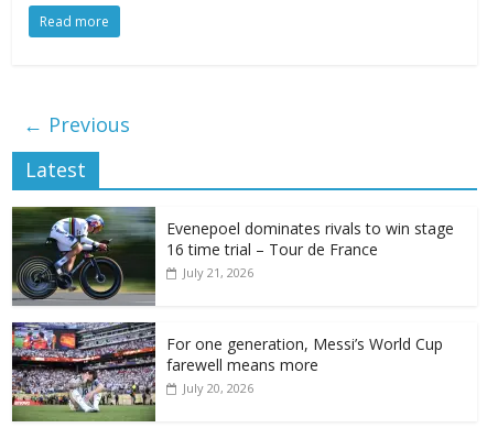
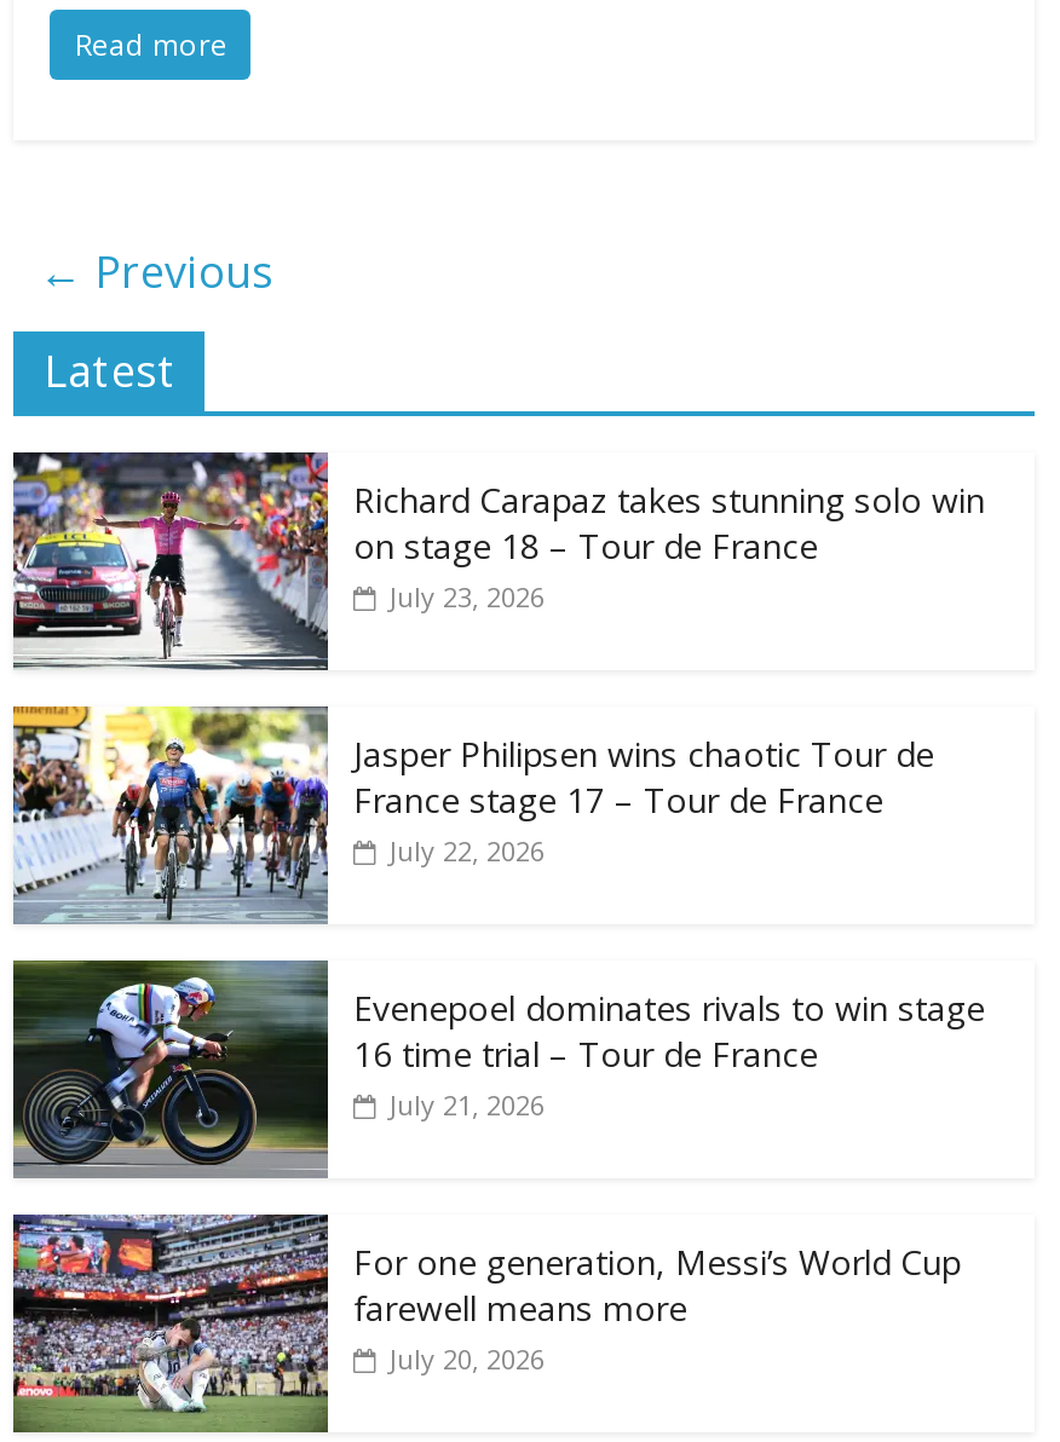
+ [image]
+ Richard Carapaz takes stunning solo win
+ on stage 18 – Tour de France
+ July 23, 2026

+ [image]
+ Jasper Philipsen wins chaotic Tour de
+ France stage 17 – Tour de France
+ July 22, 2026
